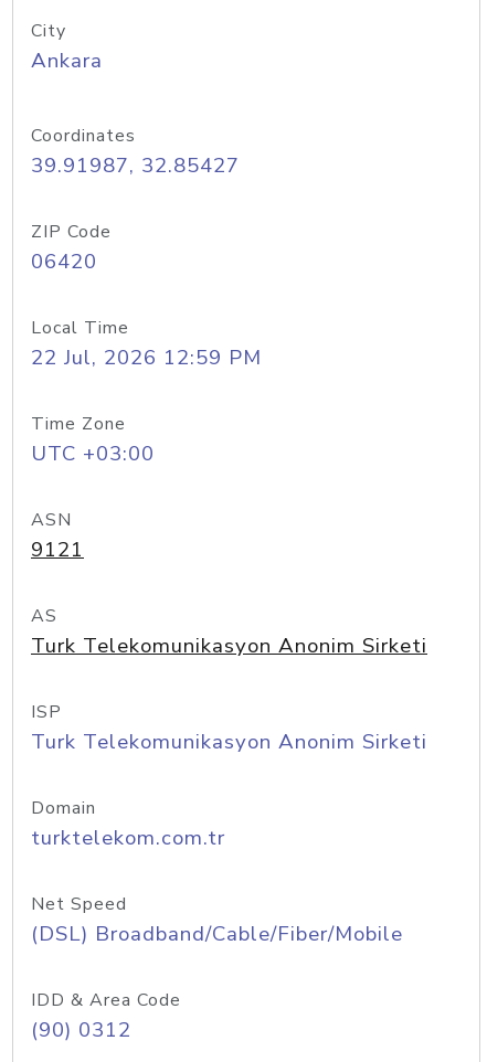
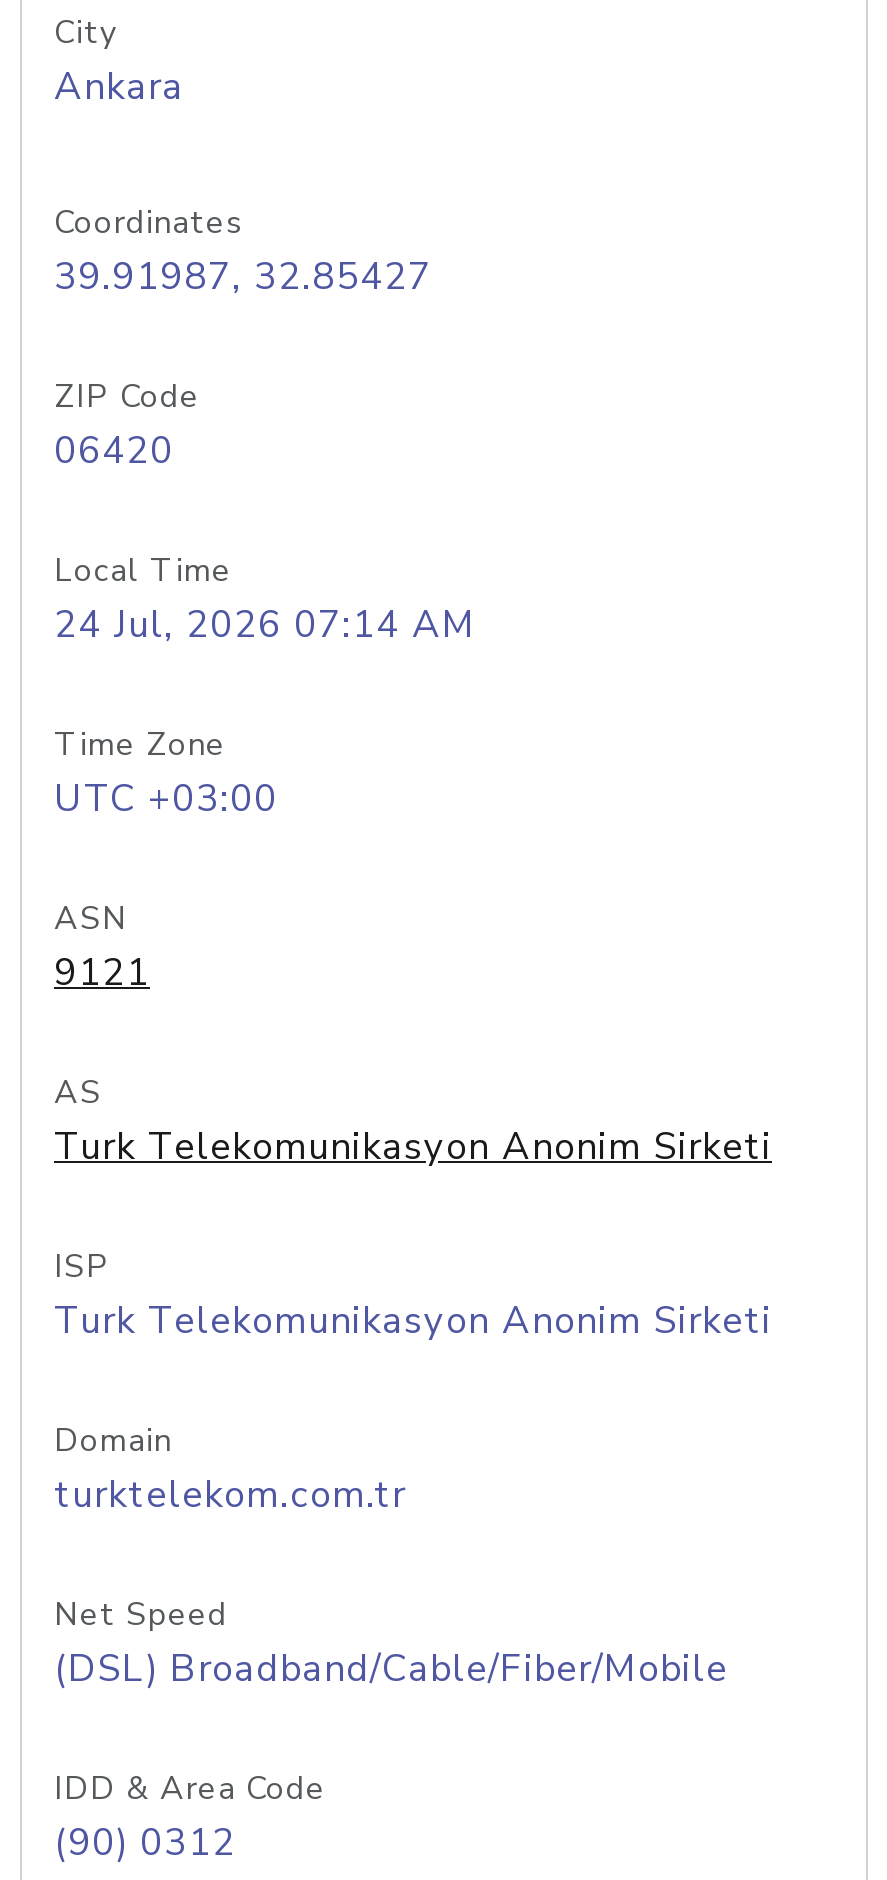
- 22 Jul, 2026 12:59 PM
+ 24 Jul, 2026 07:14 AM
